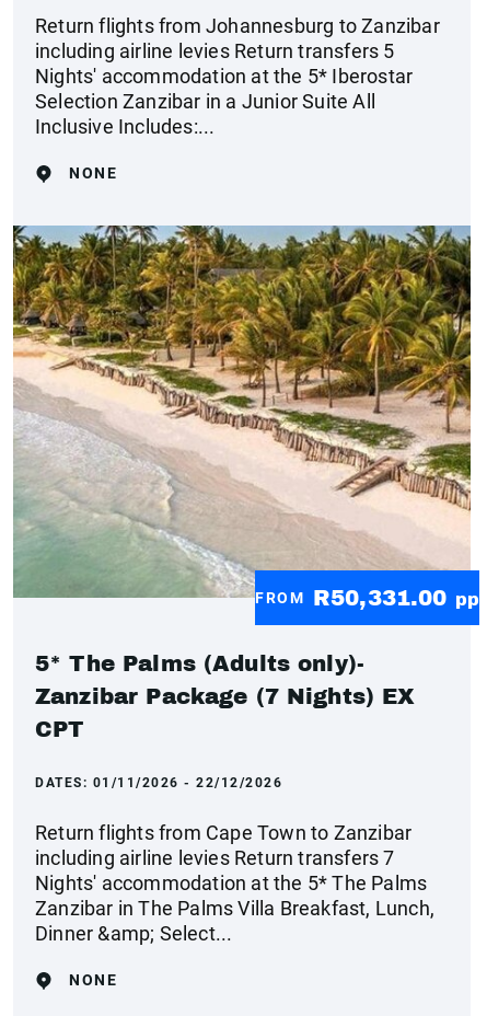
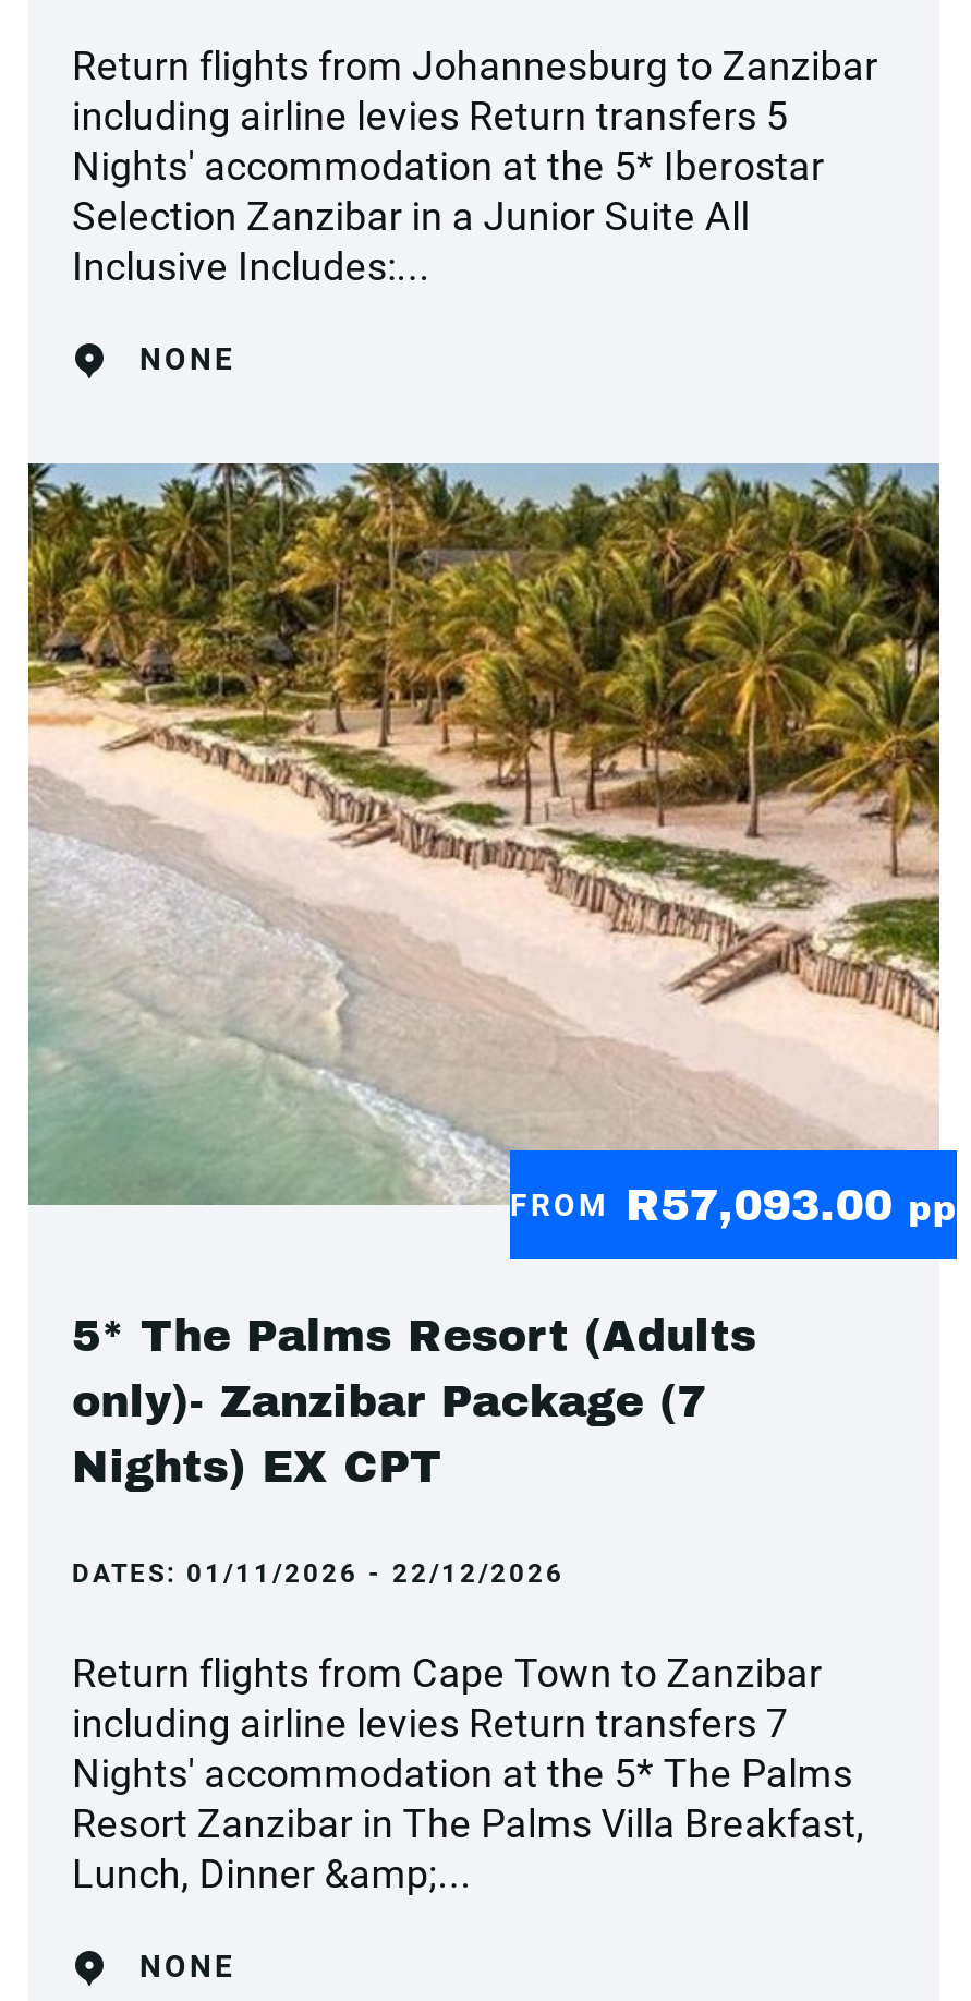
- FROM R50,331.00 pp
+ FROM R57,093.00 pp

- 5* The Palms (Adults only)-
- Zanzibar Package (7 Nights) EX
- CPT
+ 5* The Palms Resort (Adults
+ only)- Zanzibar Package (7
+ Nights) EX CPT

- Zanzibar in The Palms Villa Breakfast, Lunch,
- Dinner &amp; Select...
+ Resort Zanzibar in The Palms Villa Breakfast,
+ Lunch, Dinner &amp;...
